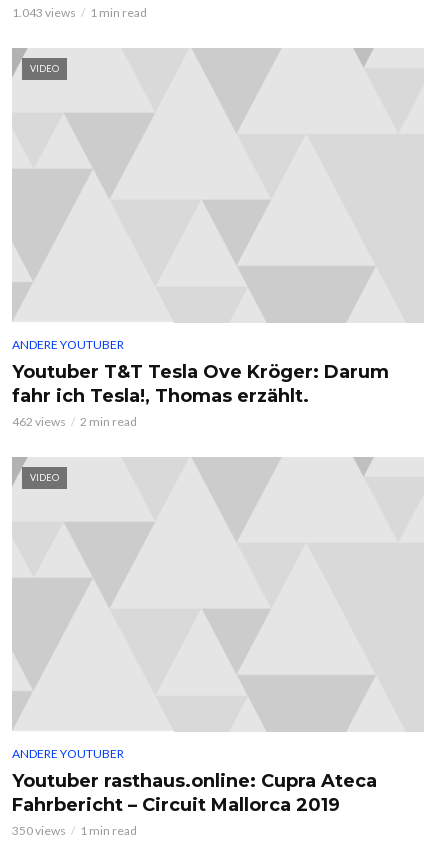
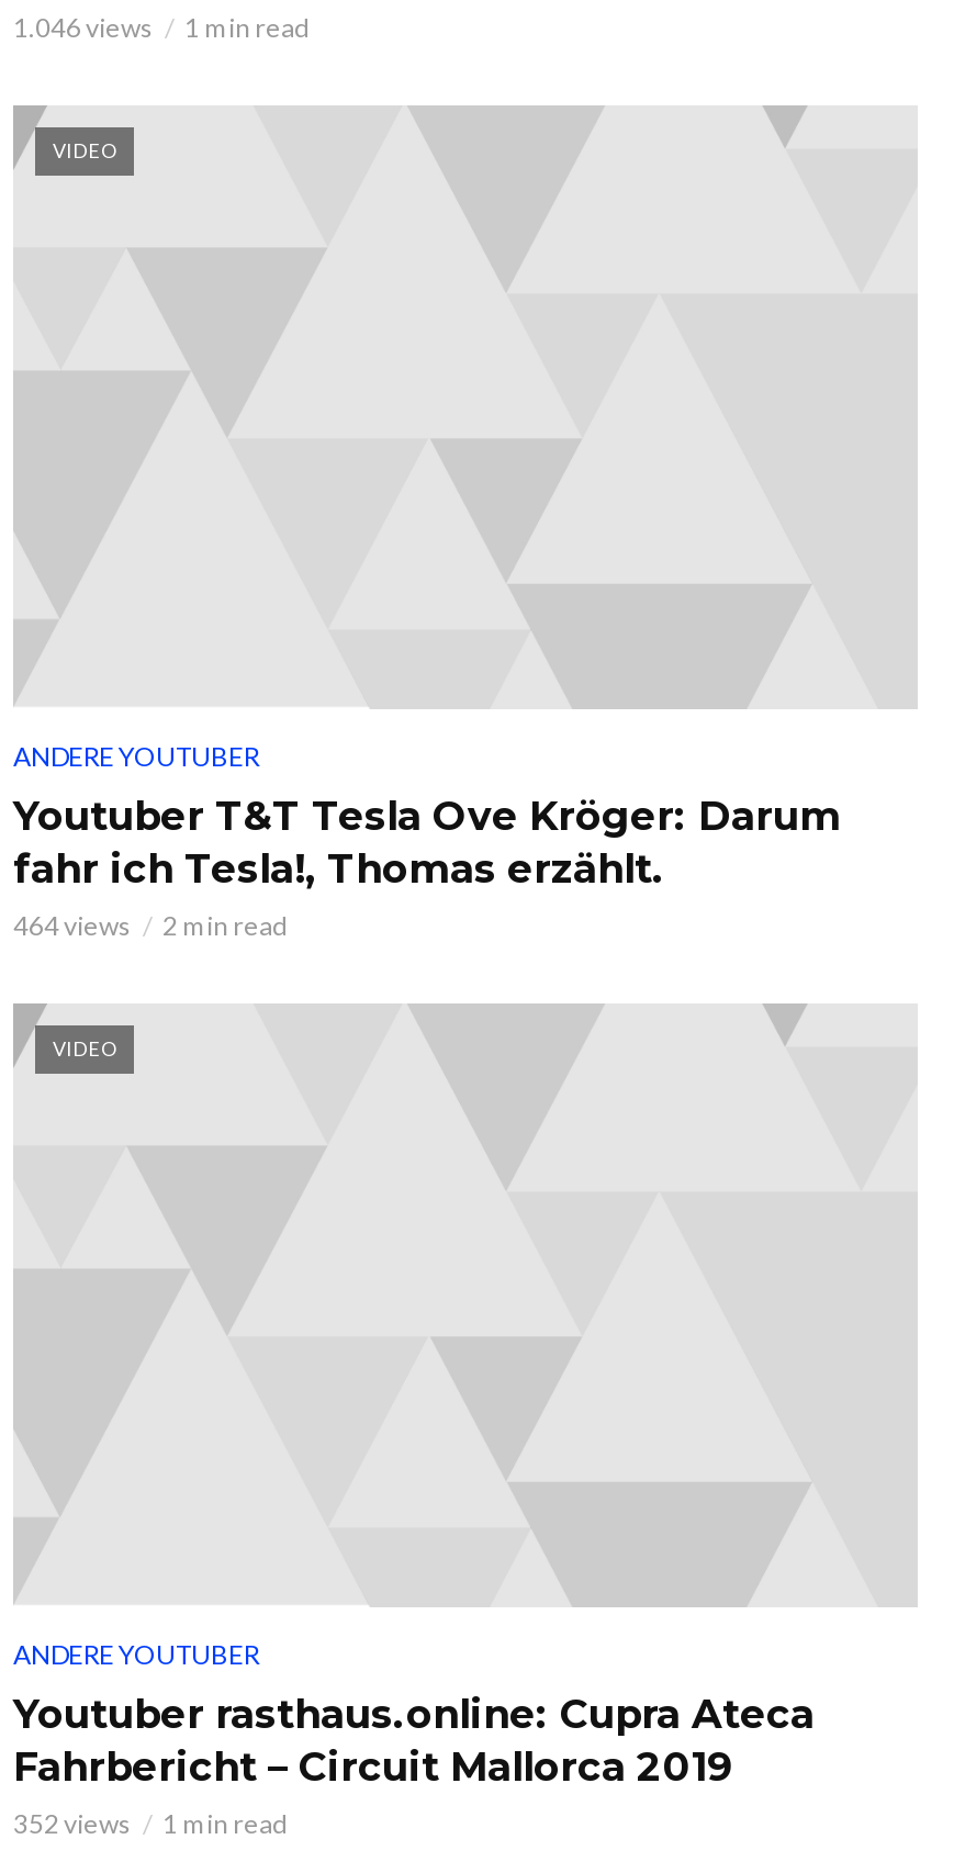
- 1.043 views 1 min read
+ 1.046 views 1 min read

- 462 views 2 min read
+ 464 views 2 min read

- 350 views 1 min read
+ 352 views 1 min read
